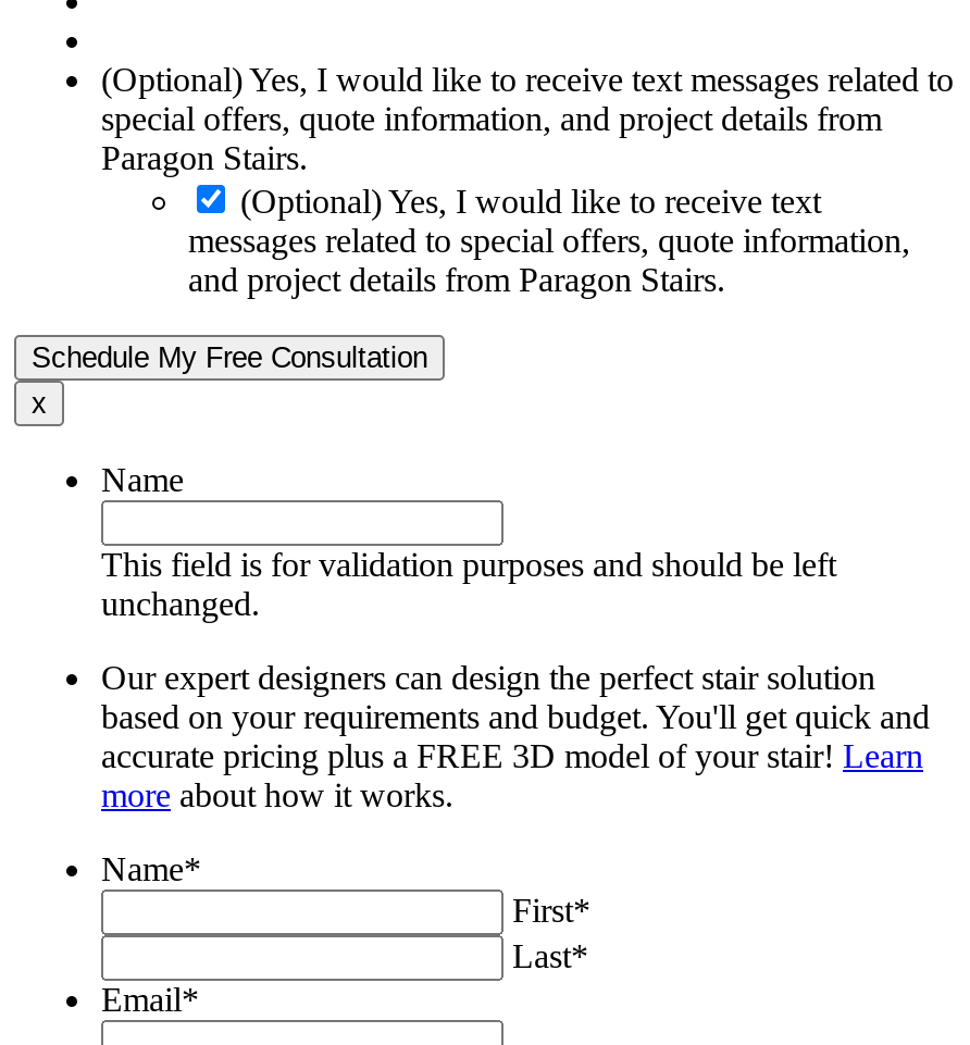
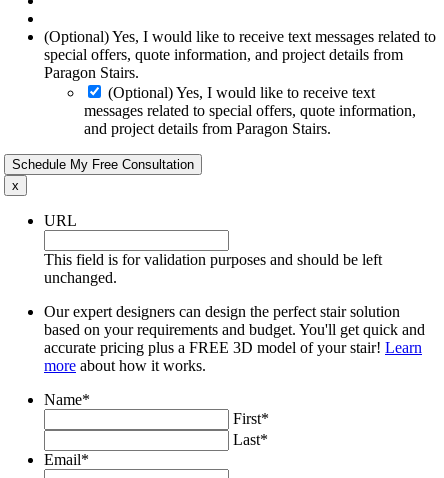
- Name
+ URL
